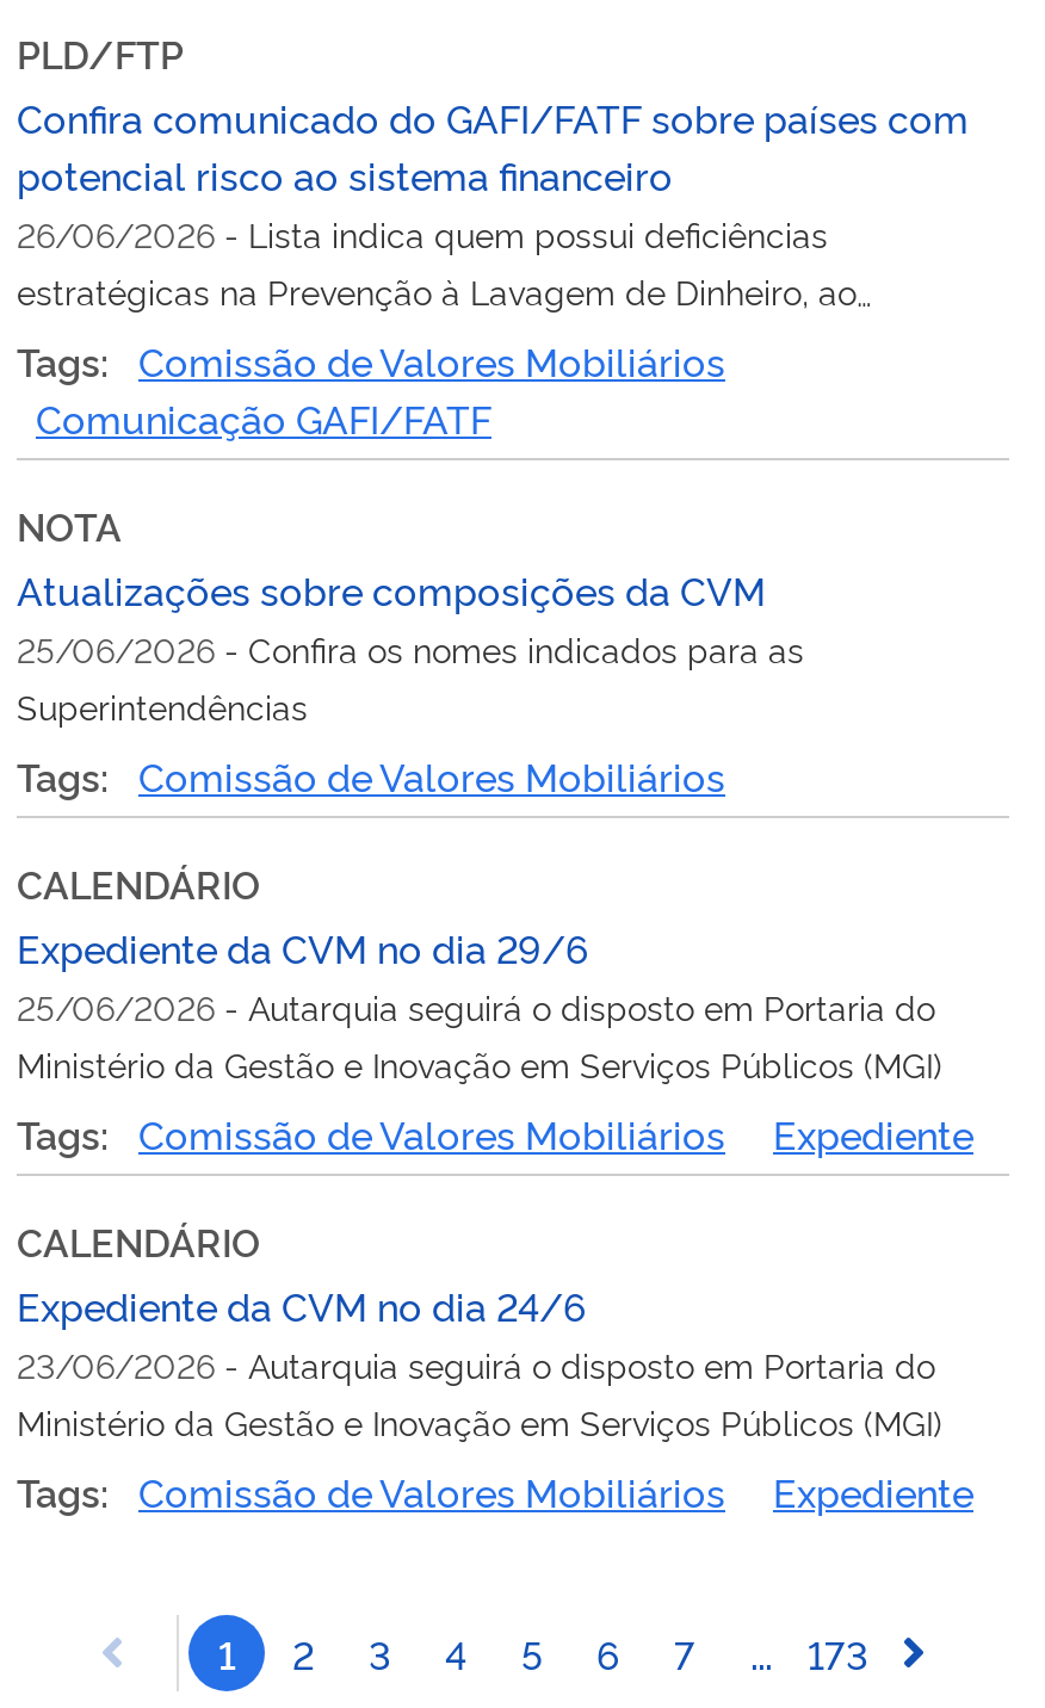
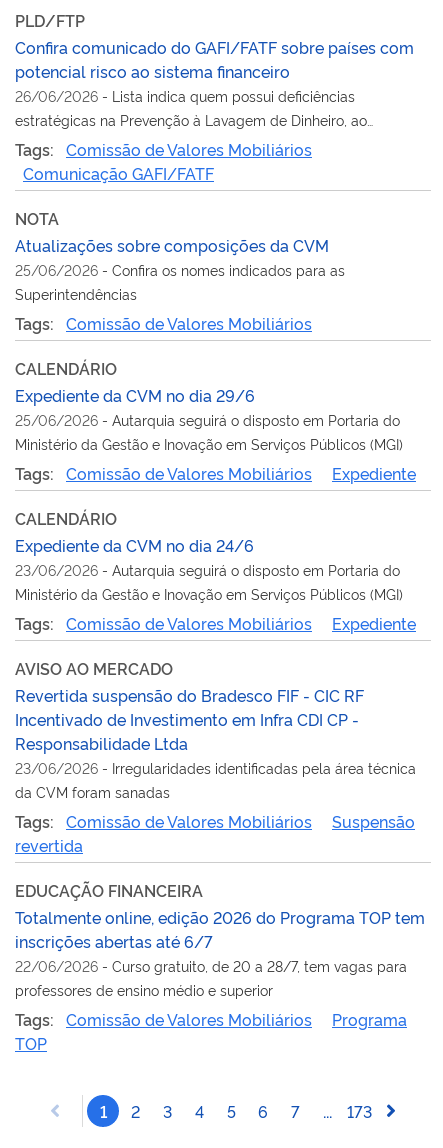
+ AVISO AO MERCADO
+ Revertida suspensão do Bradesco FIF - CIC RF
+ Incentivado de Investimento em Infra CDI CP -
+ Responsabilidade Ltda
+ 23/06/2026 - Irregularidades identificadas pela área técnica
+ da CVM foram sanadas
+ Tags: Comissão de Valores Mobiliários
+ Suspensão
+ revertida
+ EDUCAÇÃO FINANCEIRA
+ Totalmente online, edição 2026 do Programa TOP tem
+ inscrições abertas até 6/7
+ 22/06/2026 - Curso gratuito, de 20 a 28/7, tem vagas para
+ professores de ensino médio e superior
+ Tags: Comissão de Valores Mobiliários
+ Programa
+ TOP
